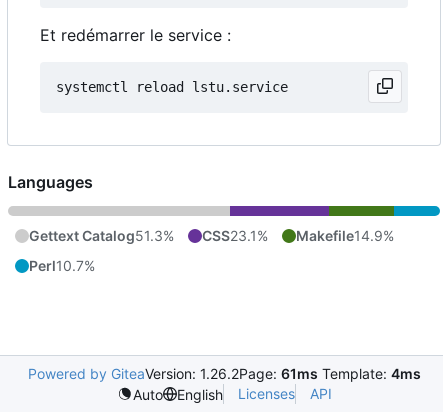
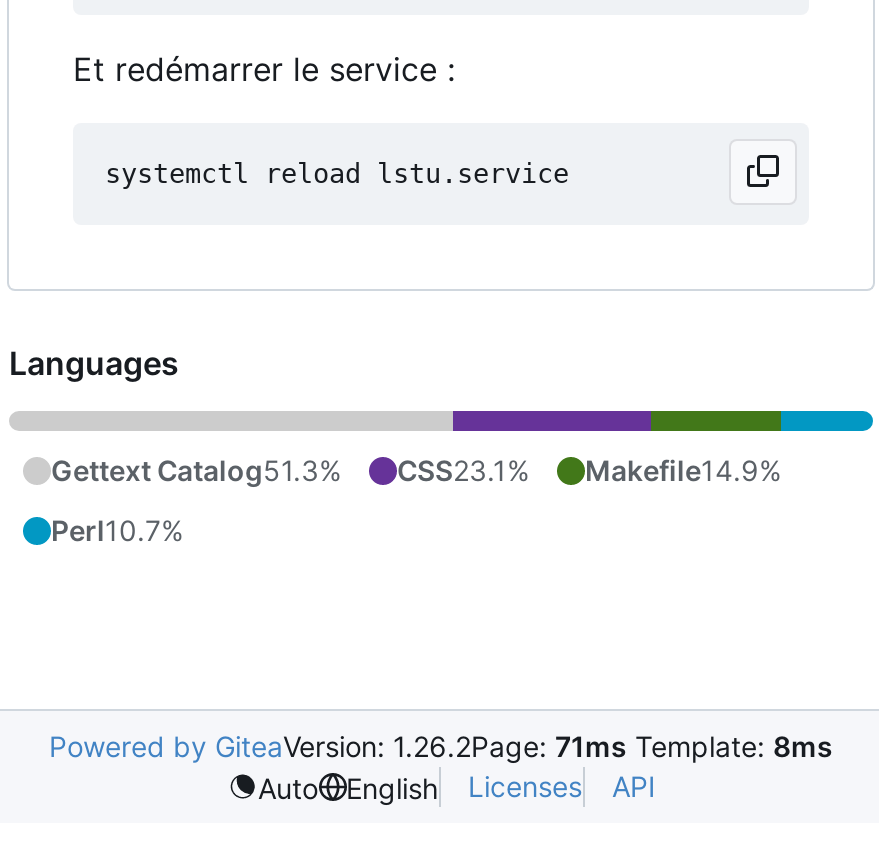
- Powered by GiteaVersion: 1.26.2Page: 61ms Template: 4ms
+ Powered by GiteaVersion: 1.26.2Page: 71ms Template: 8ms
